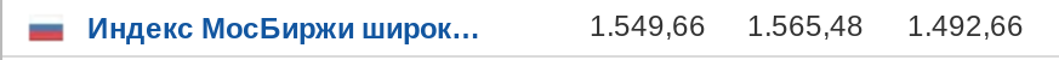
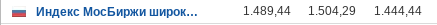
- 1.549,66
+ 1.489,44

- 1.565,48
+ 1.504,29

- 1.492,66
+ 1.444,44
